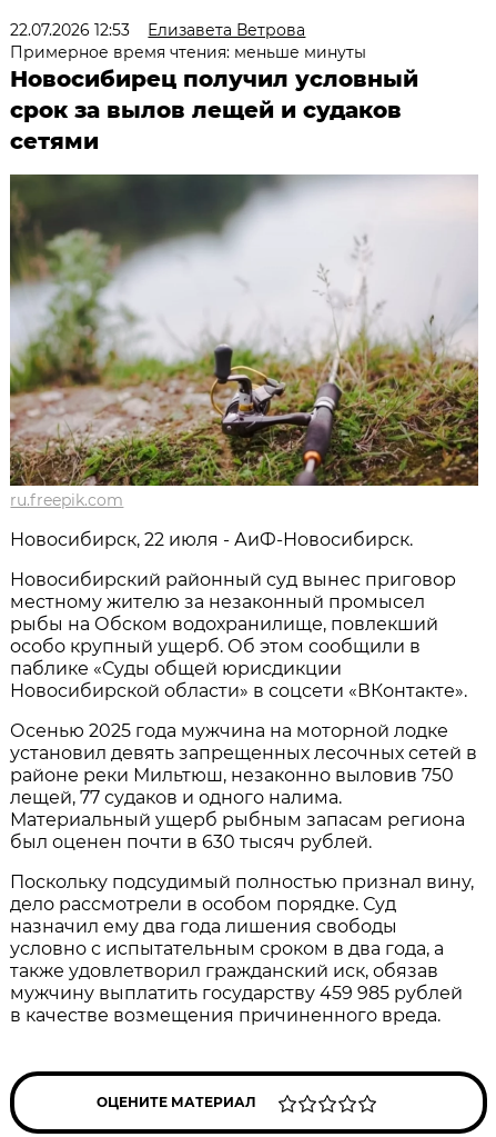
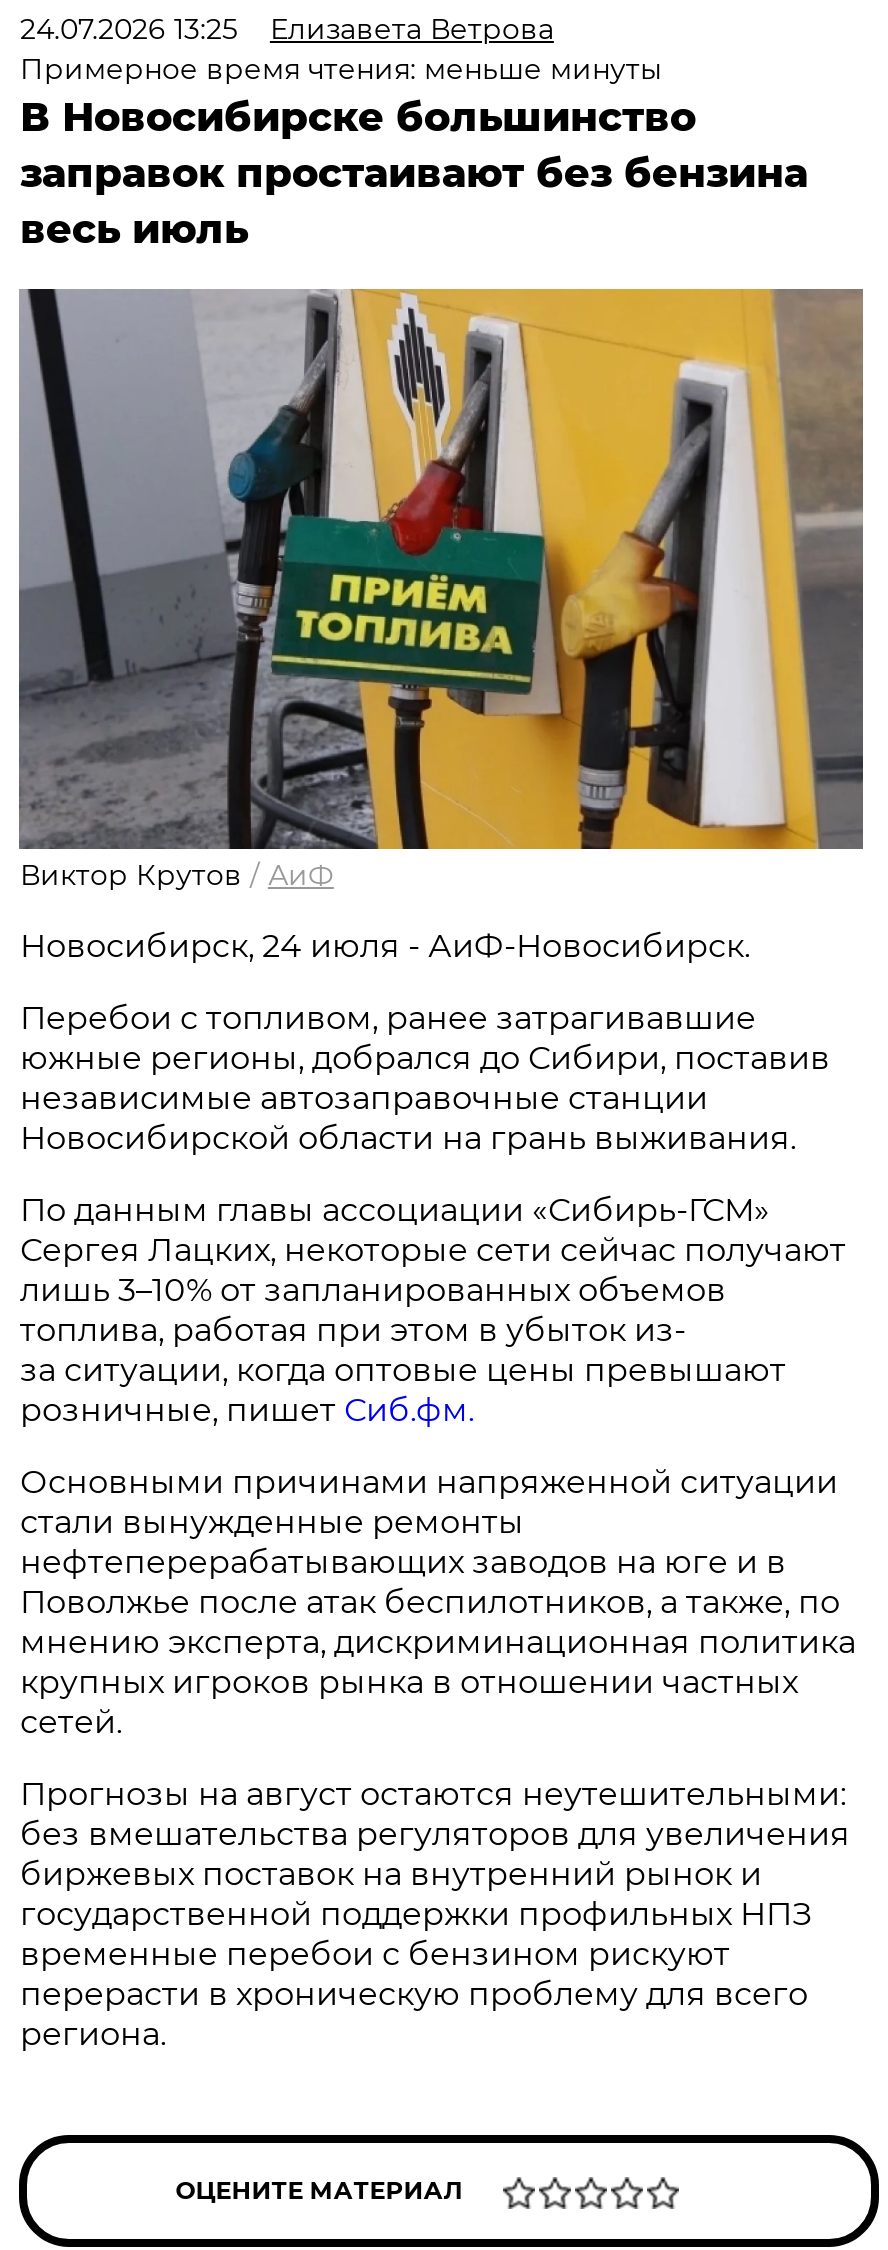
- 22.07.2026 12:53 Елизавета Ветрова
+ 24.07.2026 13:25 Елизавета Ветрова

- Новосибирец получил условный
- срок за вылов лещей и судаков
- сетями
+ В Новосибирске большинство
+ заправок простаивают без бензина
+ весь июль

- [image]
- ru.freepik.com
- Новосибирcк, 22 июля - АиФ-Новосибирск.
- Новосибирский районный суд вынес приговор
- местному жителю за незаконный промысел
- рыбы на Обском водохранилище, повлекший
- особо крупный ущерб. Об этом сообщили в
- паблике «Суды общей юрисдикции
- Новосибирской области» в соцсети «ВКонтакте».
- Осенью 2025 года мужчина на моторной лодке
- установил девять запрещенных лесочных сетей в
- районе реки Мильтюш, незаконно выловив 750
- лещей, 77 судаков и одного налима.
- Материальный ущерб рыбным запасам региона
- был оценен почти в 630 тысяч рублей.
- Поскольку подсудимый полностью признал вину,
- дело рассмотрели в особом порядке. Суд
- назначил ему два года лишения свободы
- условно с испытательным сроком в два года, а
- также удовлетворил гражданский иск, обязав
- мужчину выплатить государству 459 985 рублей
- в качестве возмещения причиненного вреда.
+ [image]
+ Виктор Крутов / АиФ
+ Новосибирcк, 24 июля - АиФ-Новосибирск.
+ Перебои с топливом, ранее затрагивавшие
+ южные регионы, добрался до Сибири, поставив
+ независимые автозаправочные станции
+ Новосибирской области на грань выживания.
+ По данным главы ассоциации «Сибирь-ГСМ»
+ Сергея Лацких, некоторые сети сейчас получают
+ лишь 3–10% от запланированных объемов
+ топлива, работая при этом в убыток из-
+ за ситуации, когда оптовые цены превышают
+ розничные, пишет Сиб.фм.
+ Основными причинами напряженной ситуации
+ стали вынужденные ремонты
+ нефтеперерабатывающих заводов на юге и в
+ Поволжье после атак беспилотников, а также, по
+ мнению эксперта, дискриминационная политика
+ крупных игроков рынка в отношении частных
+ сетей.
+ Прогнозы на август остаются неутешительными:
+ без вмешательства регуляторов для увеличения
+ биржевых поставок на внутренний рынок и
+ государственной поддержки профильных НПЗ
+ временные перебои с бензином рискуют
+ перерасти в хроническую проблему для всего
+ региона.
